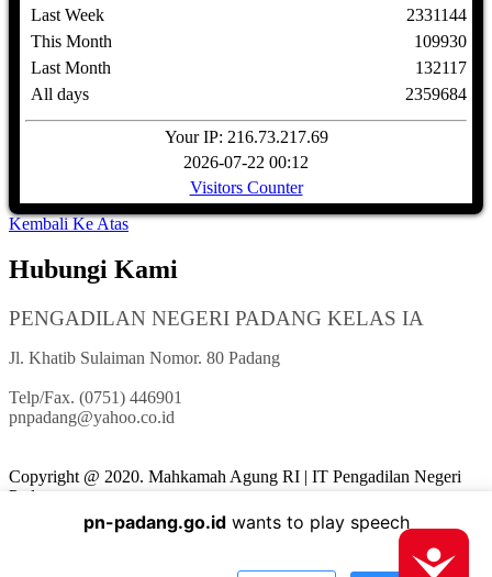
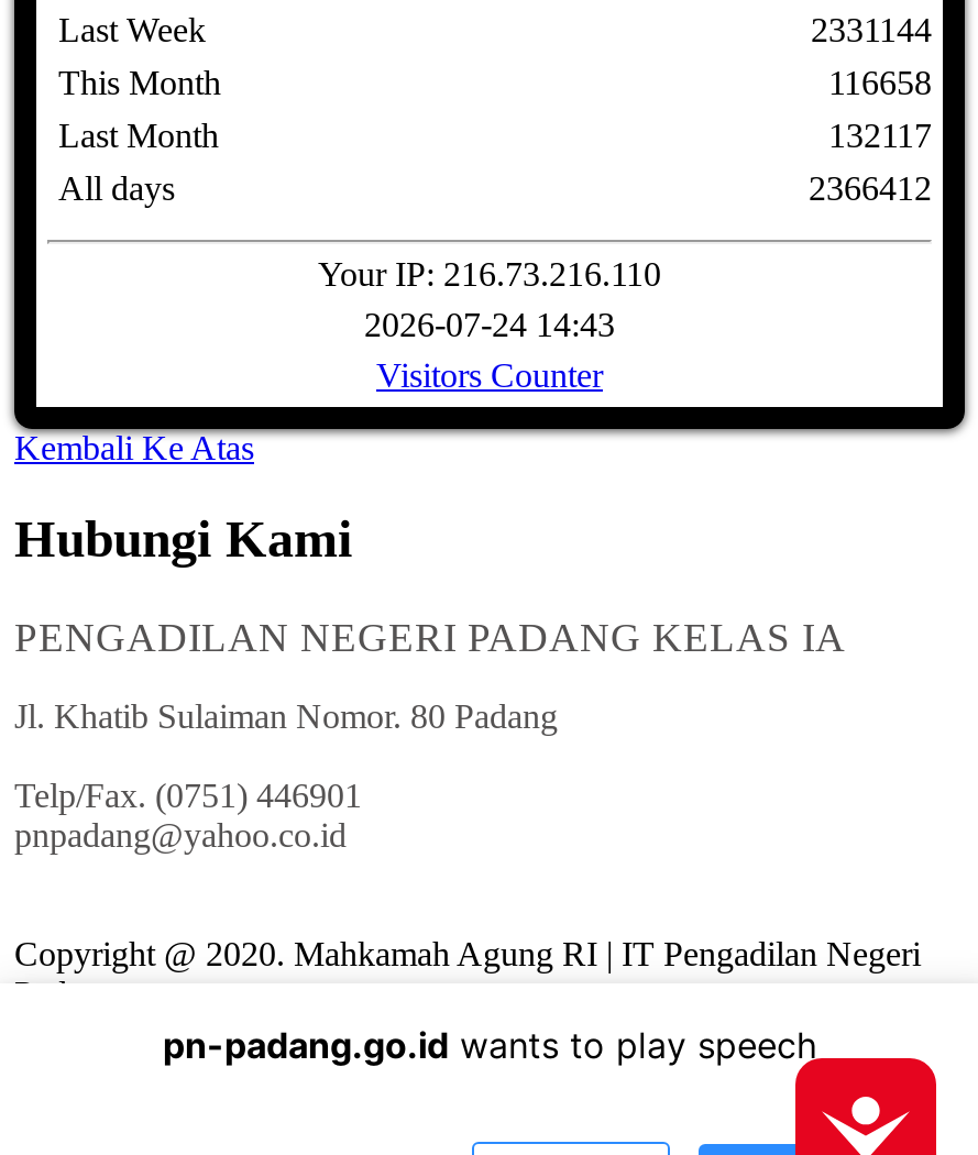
- 109930
+ 116658

- 2359684
+ 2366412

- Your IP: 216.73.217.69
+ Your IP: 216.73.216.110

- 2026-07-22 00:12
+ 2026-07-24 14:43
